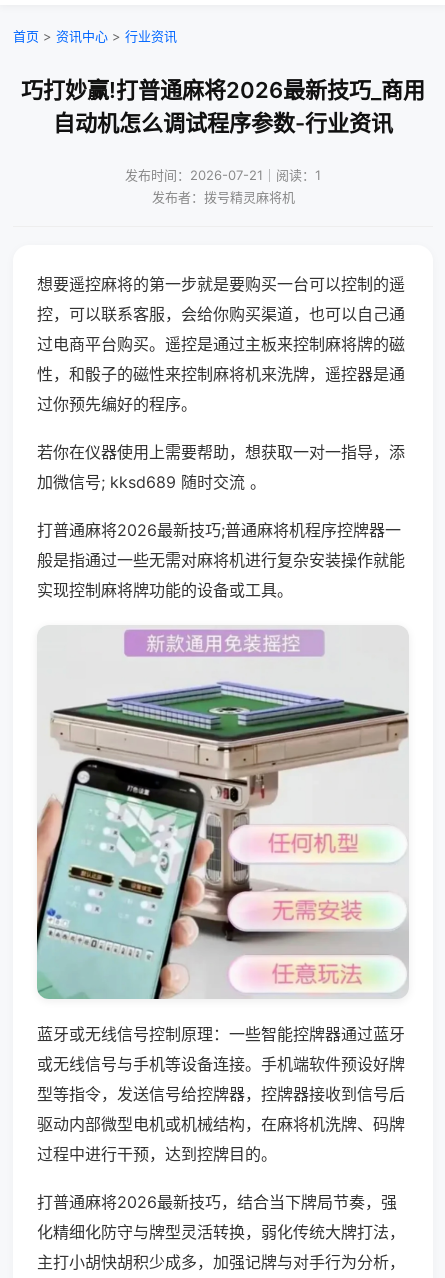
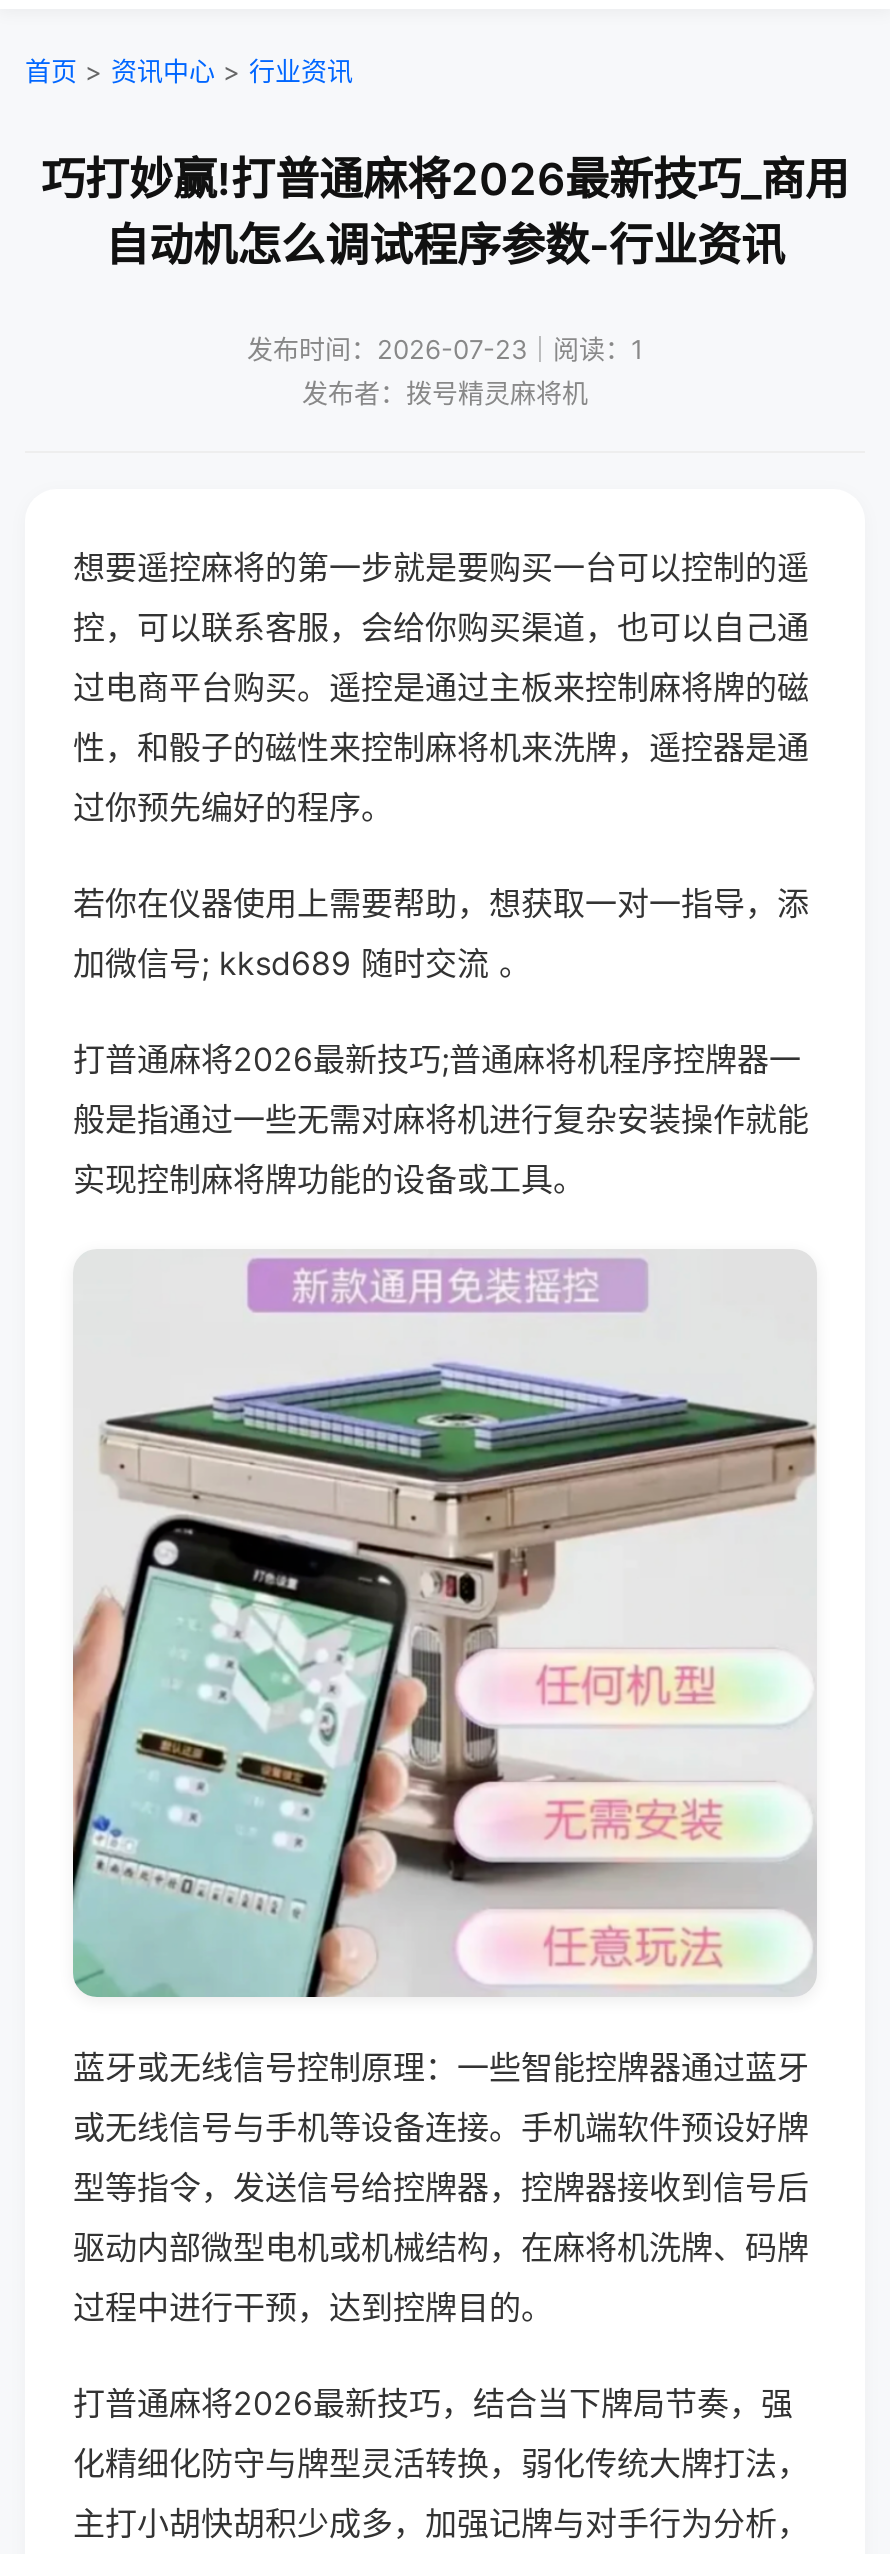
- 发布时间：2026-07-21｜阅读：1
+ 发布时间：2026-07-23｜阅读：1
